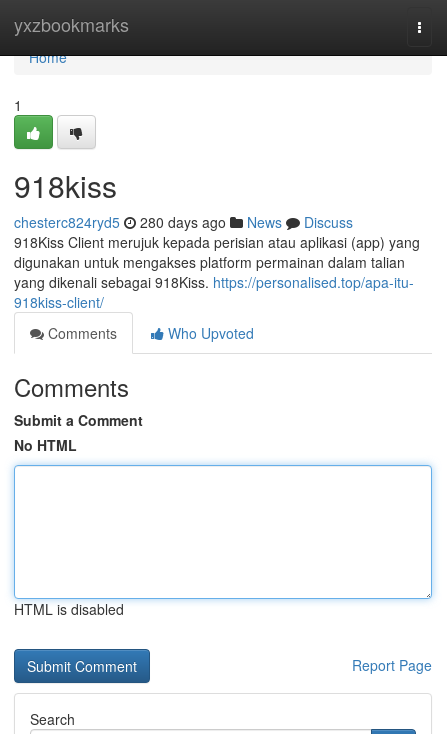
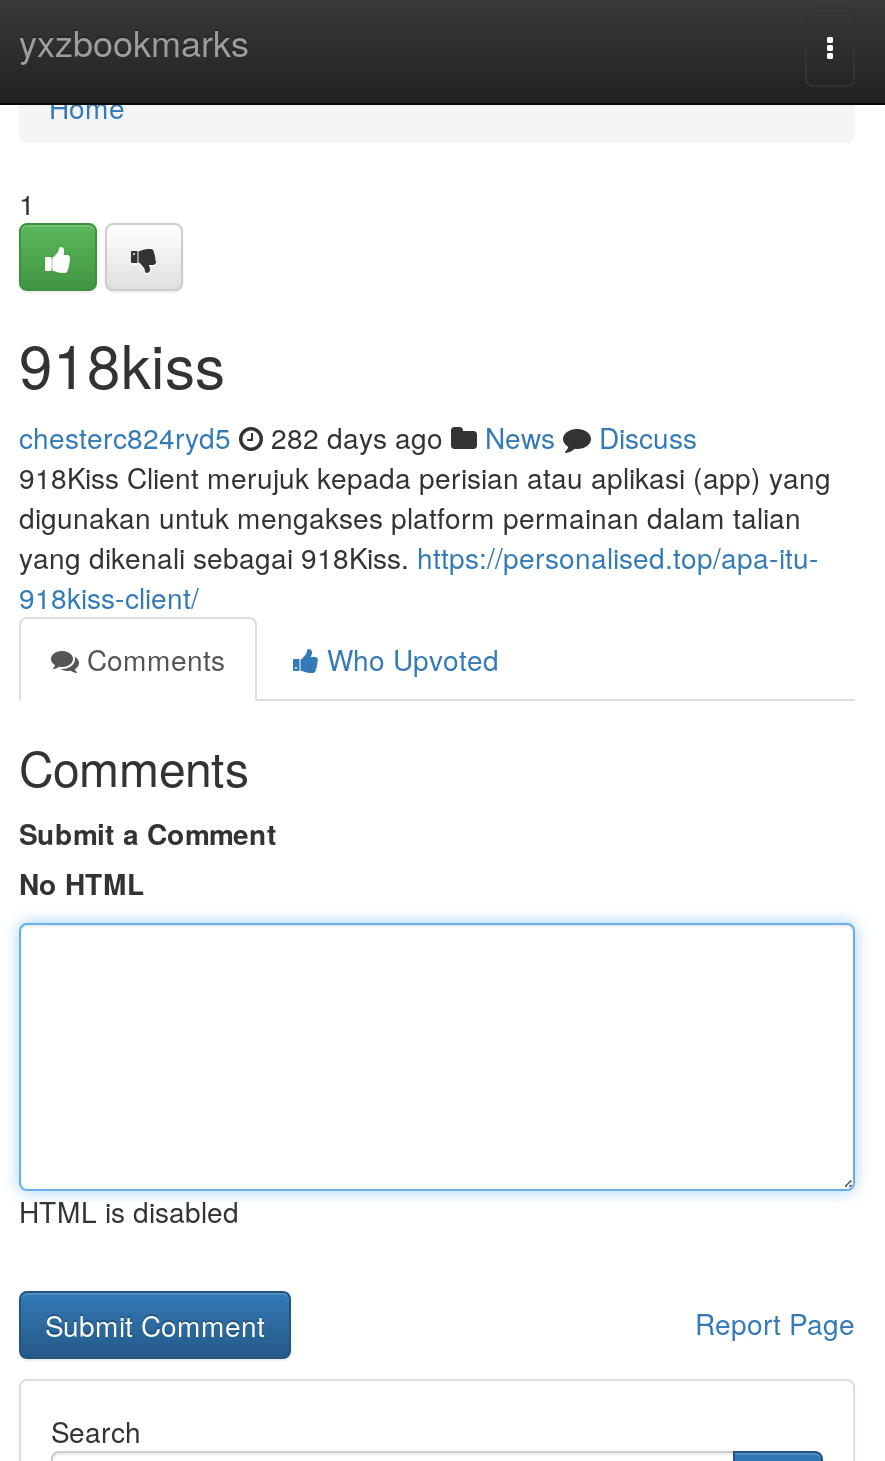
- chesterc824ryd5 280 days ago News Discuss
+ chesterc824ryd5 282 days ago News Discuss
